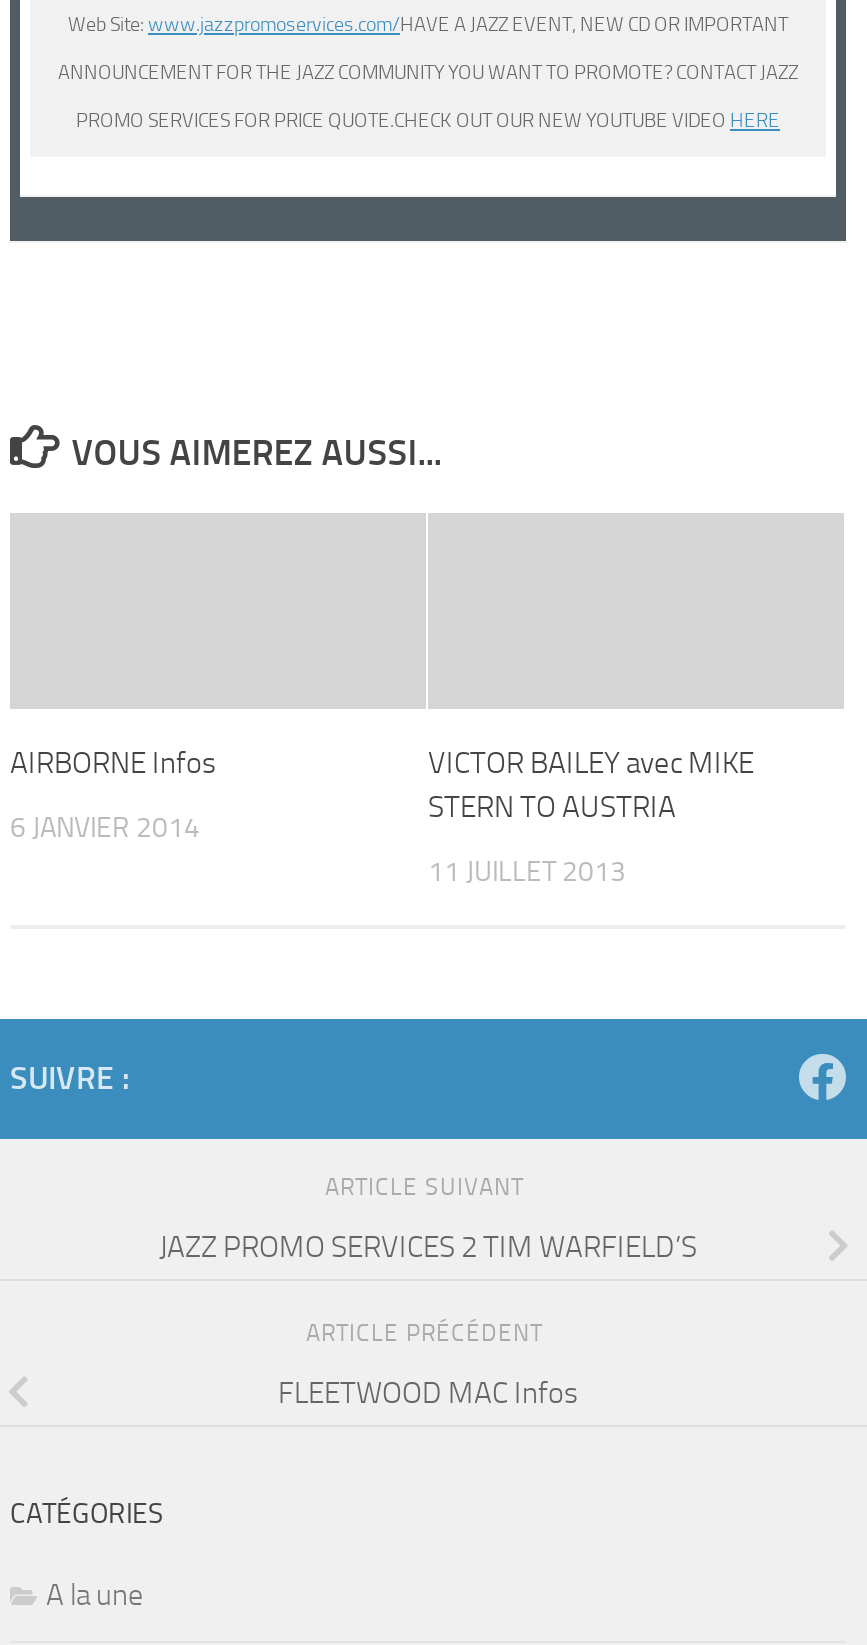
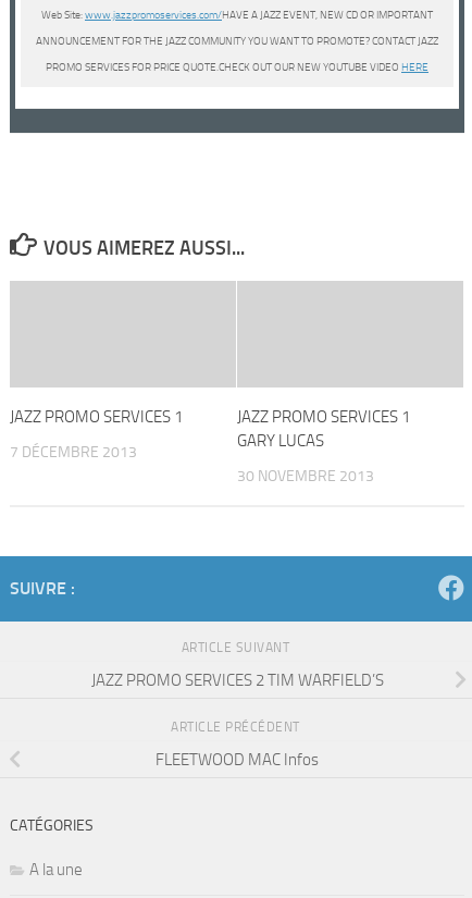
- AIRBORNE Infos
+ JAZZ PROMO SERVICES 1

- VICTOR BAILEY avec MIKE
- STERN TO AUSTRIA
+ JAZZ PROMO SERVICES 1
+ GARY LUCAS

- 6 JANVIER 2014
+ 7 DÉCEMBRE 2013

- 11 JUILLET 2013
+ 30 NOVEMBRE 2013
